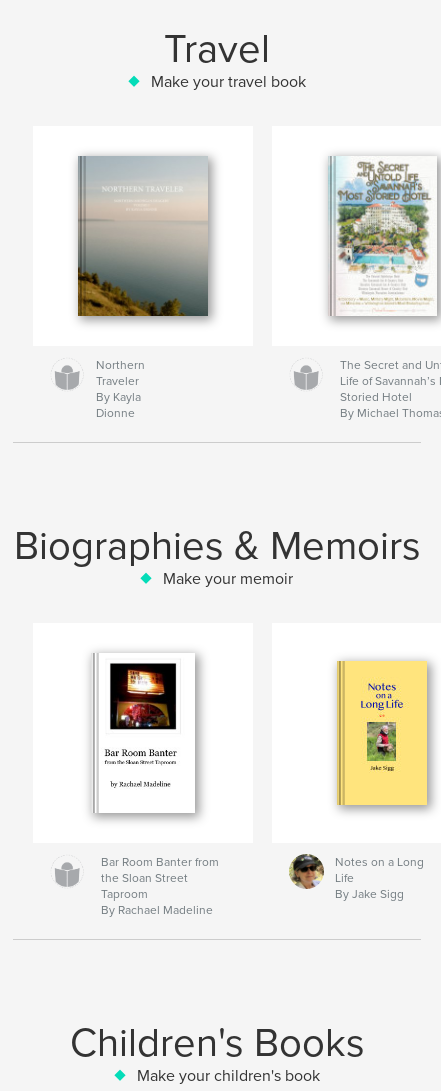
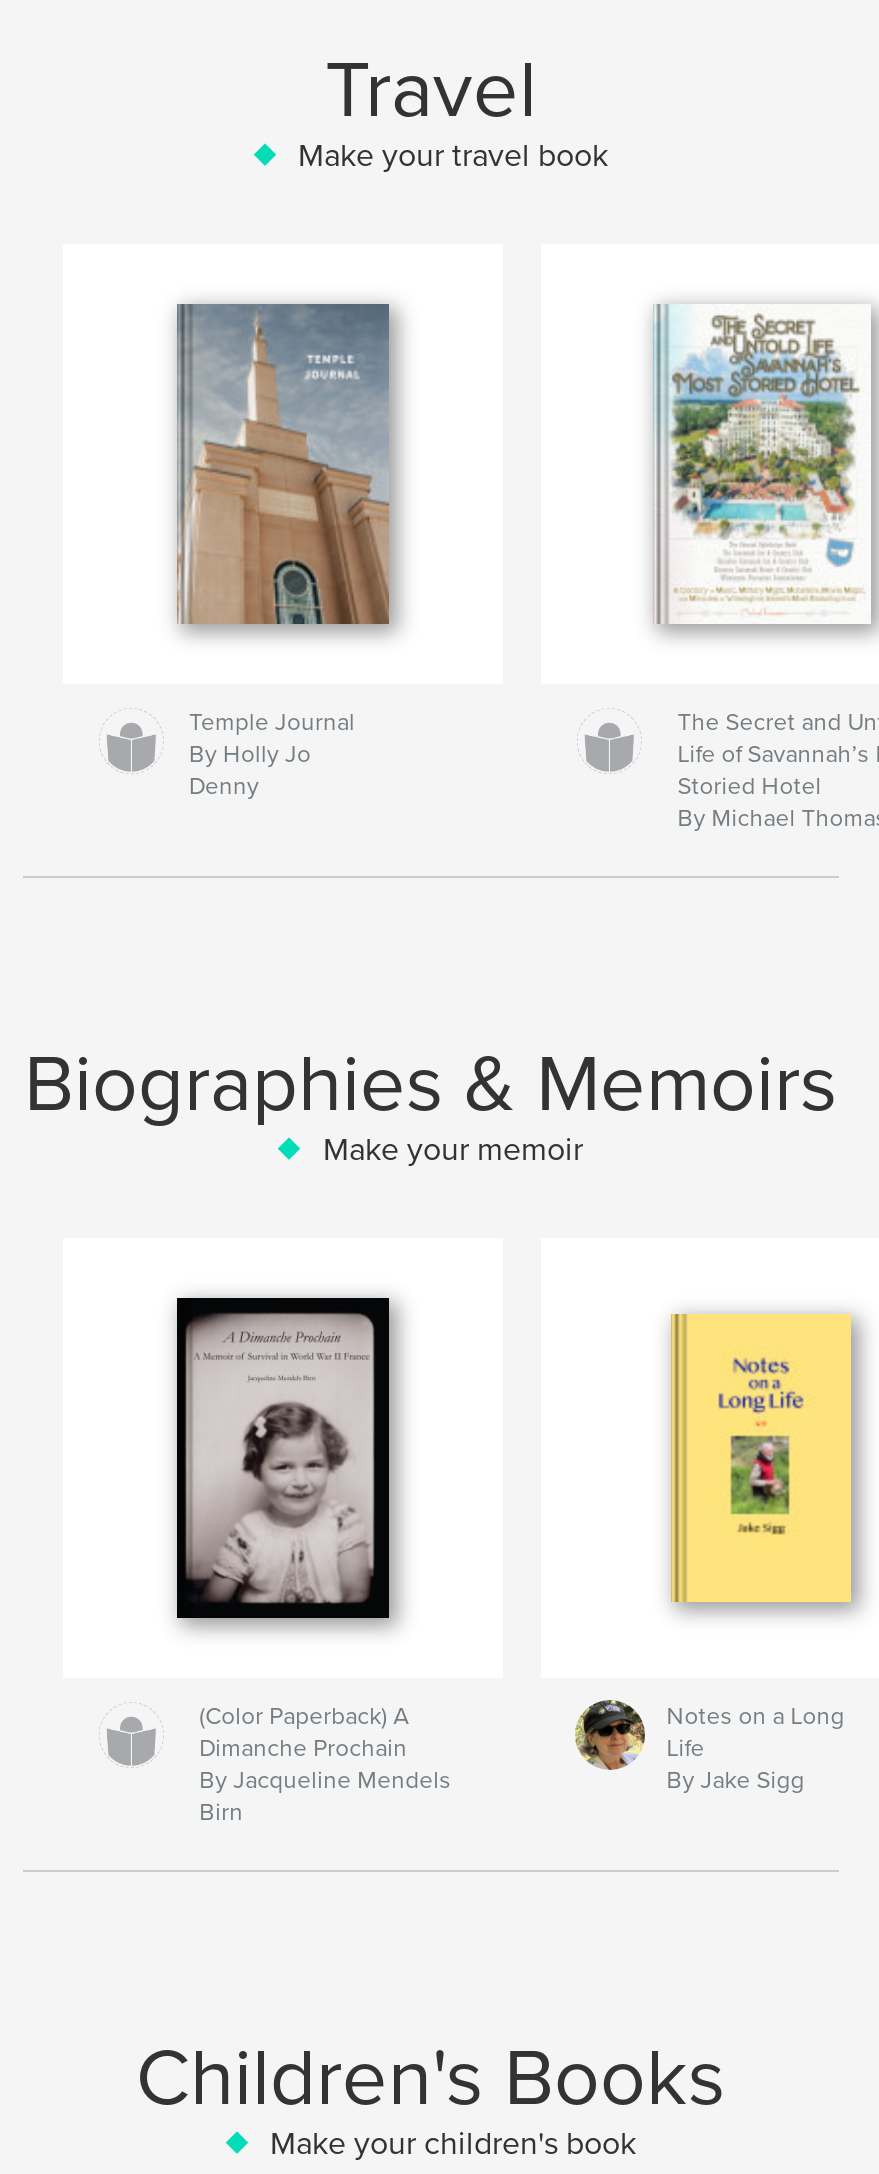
- [image]
- Northern
- Traveler
- By Kayla
- Dionne
+ [image]
+ Temple Journal
+ By Holly Jo
+ Denny

- [image]
+ [image]

- Bar Room Banter from
- the Sloan Street
- Taproom
- By Rachael Madeline
+ (Color Paperback) A
+ Dimanche Prochain
+ By Jacqueline Mendels
+ Birn
